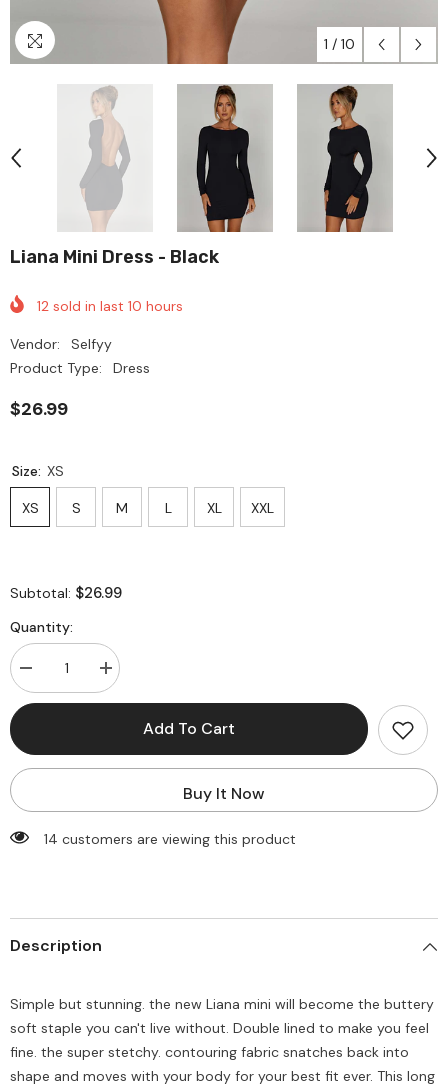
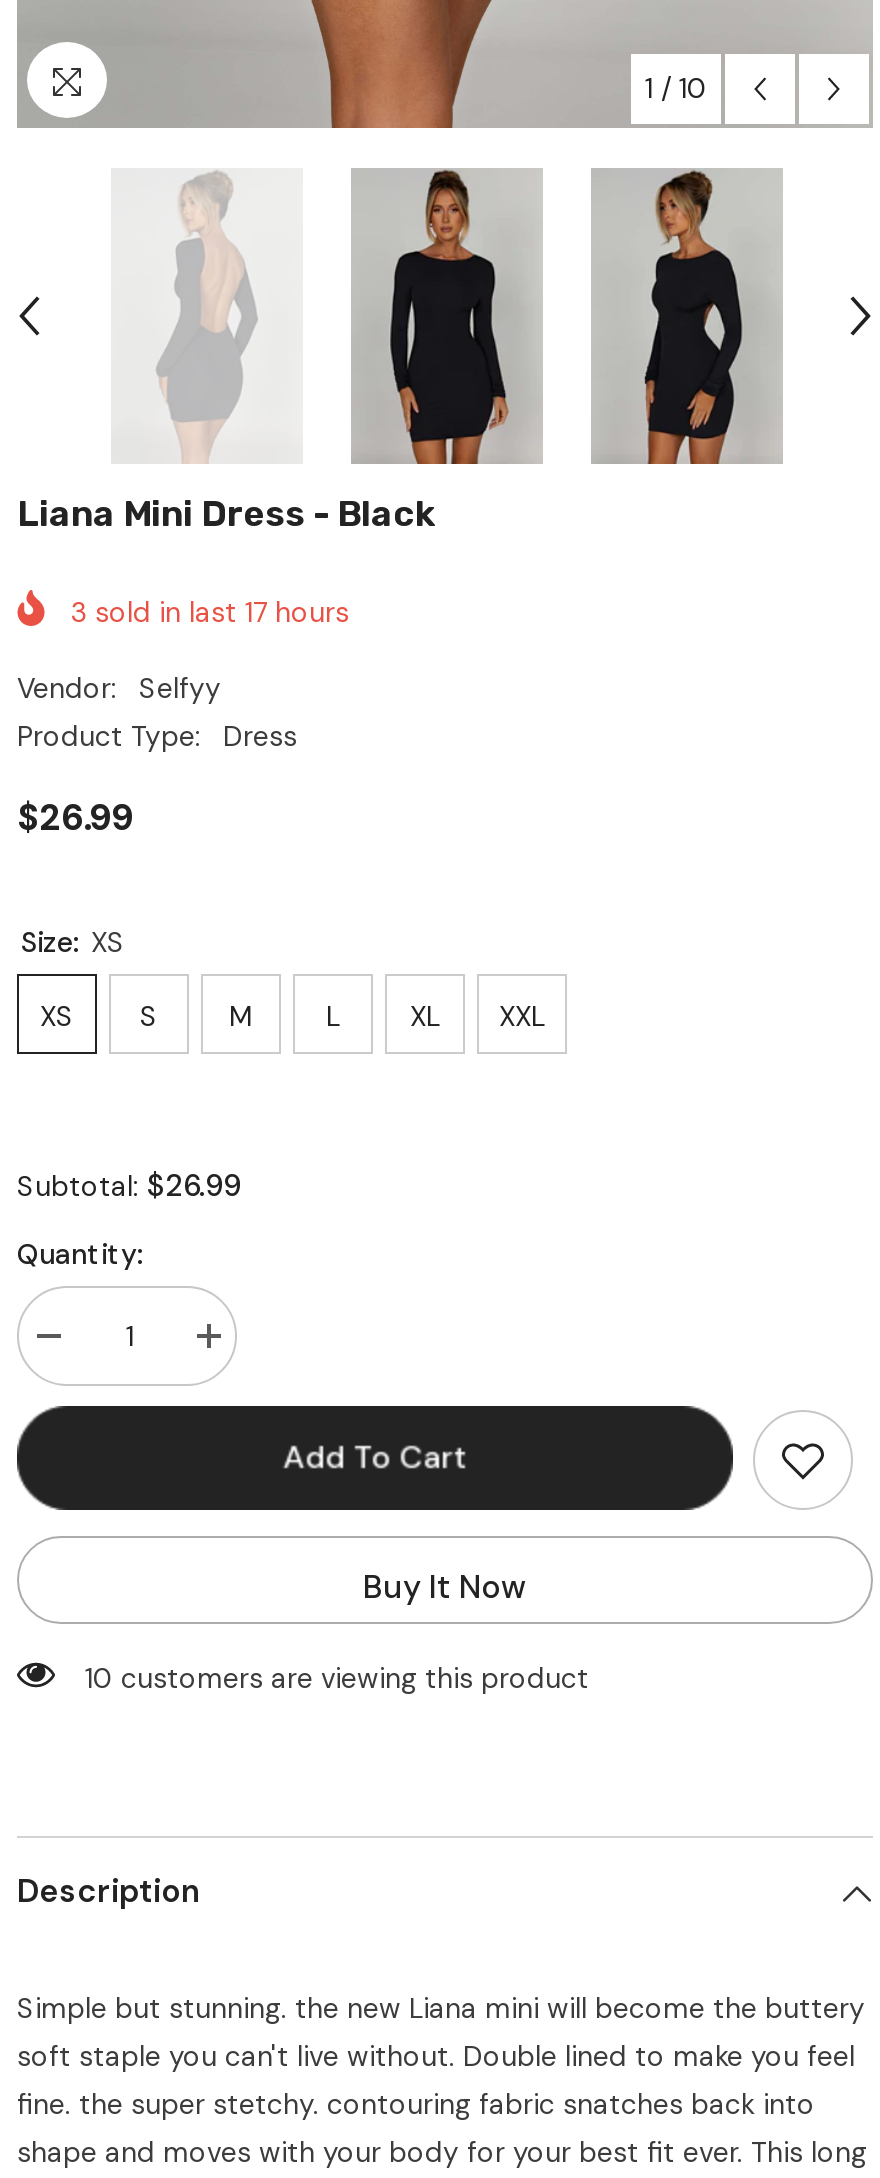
- 12 sold in last 10 hours
+ 3 sold in last 17 hours

- 14 customers are viewing this product
+ 10 customers are viewing this product
